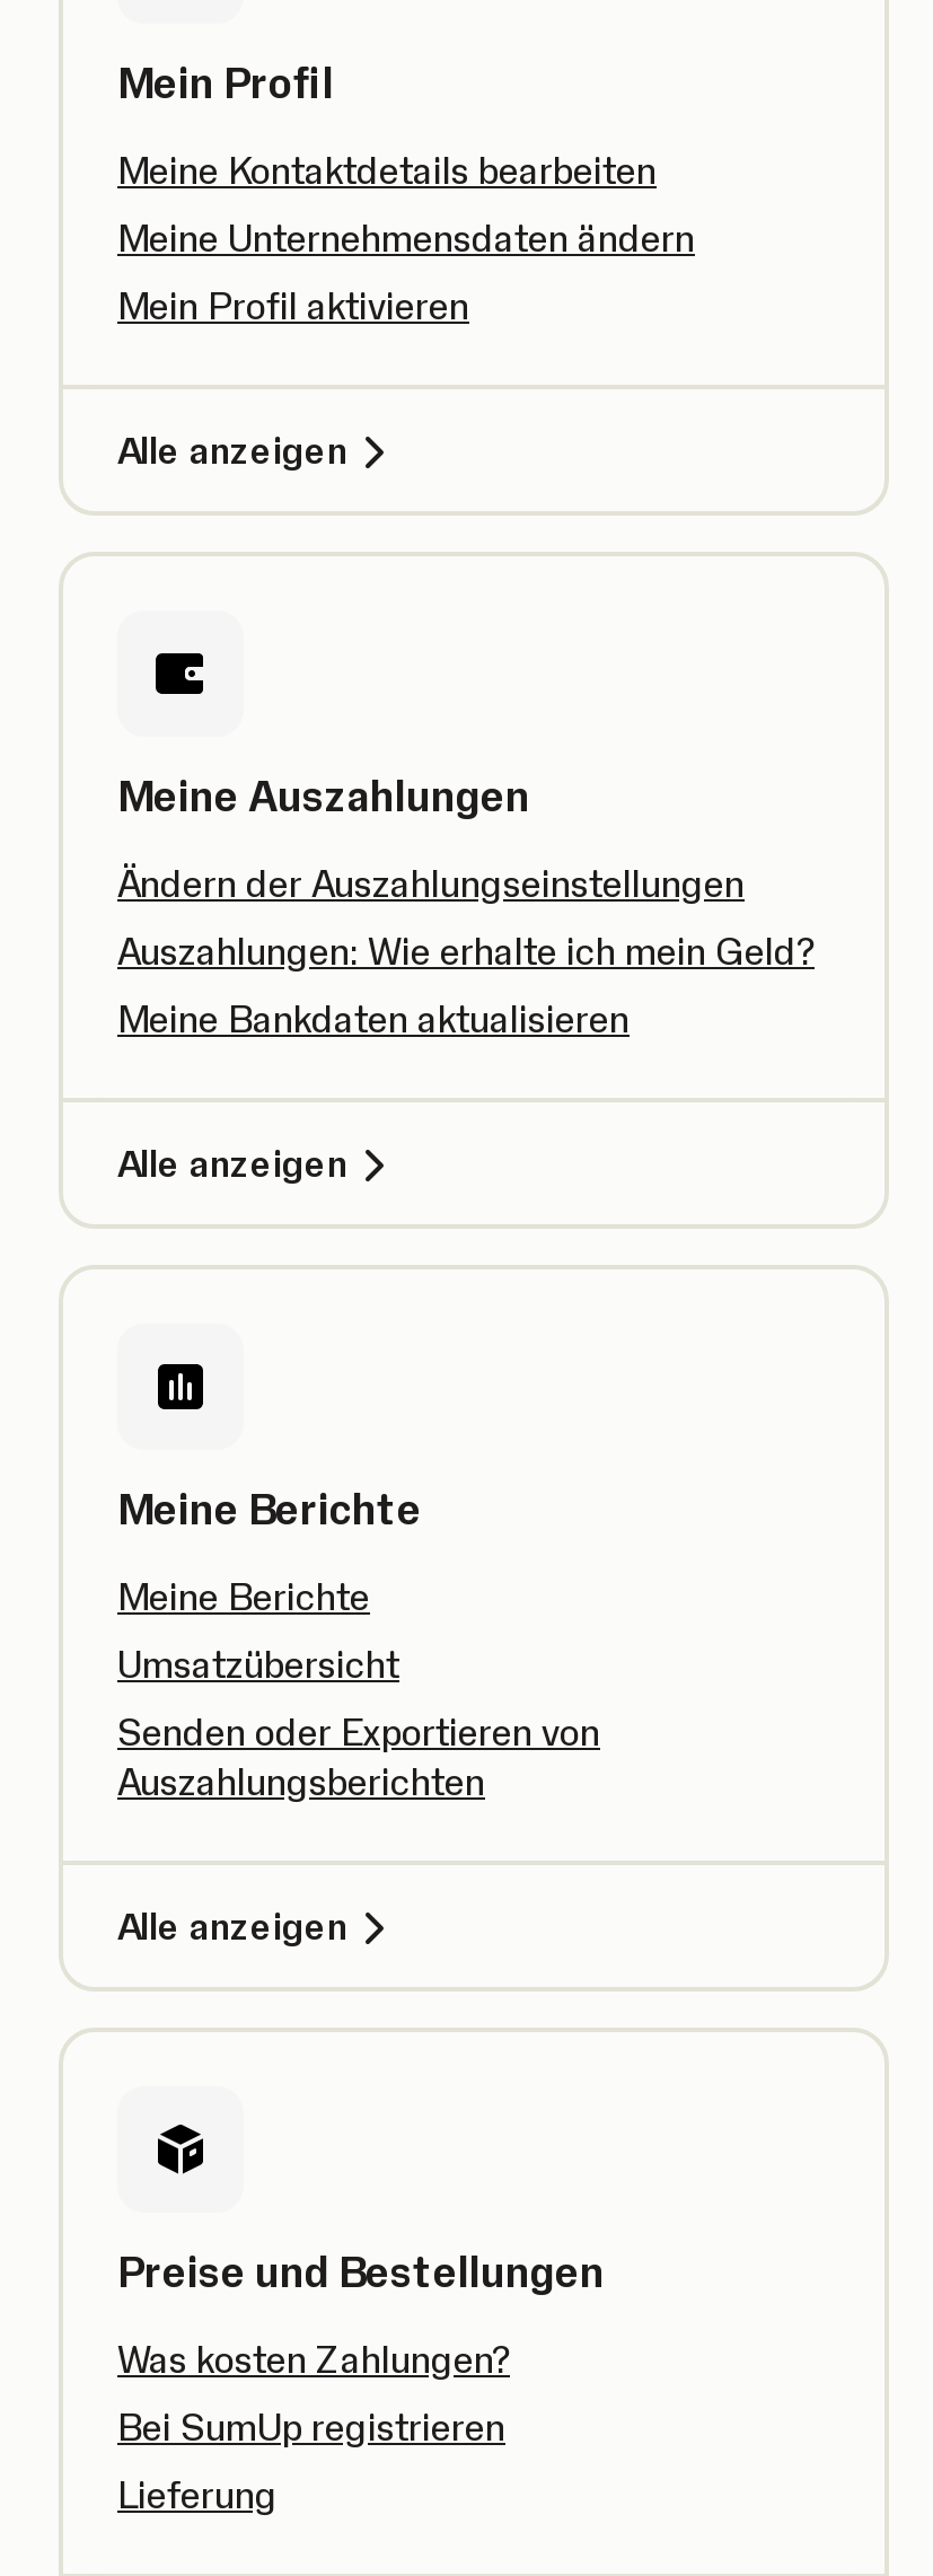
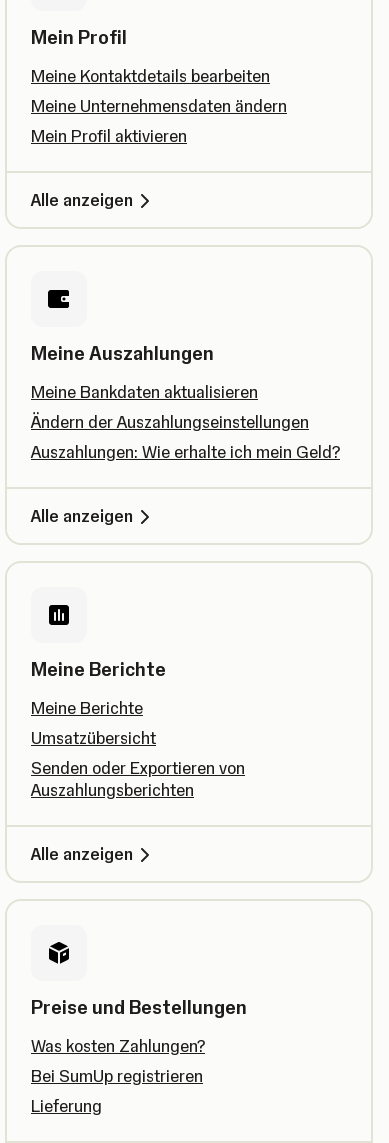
moved down: Ändern der Auszahlungseinstellungen | Auszahlungen: Wie erhalte ich mein Geld?

moved up: Meine Bankdaten aktualisieren
